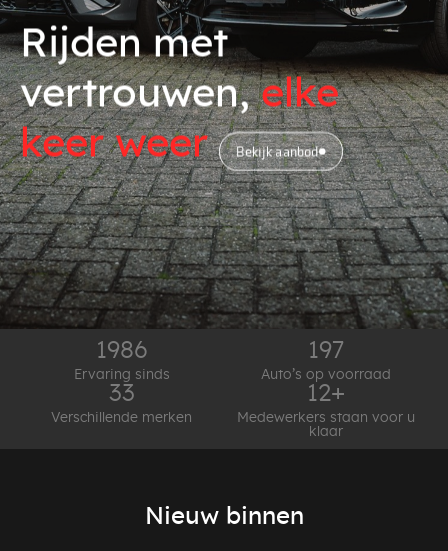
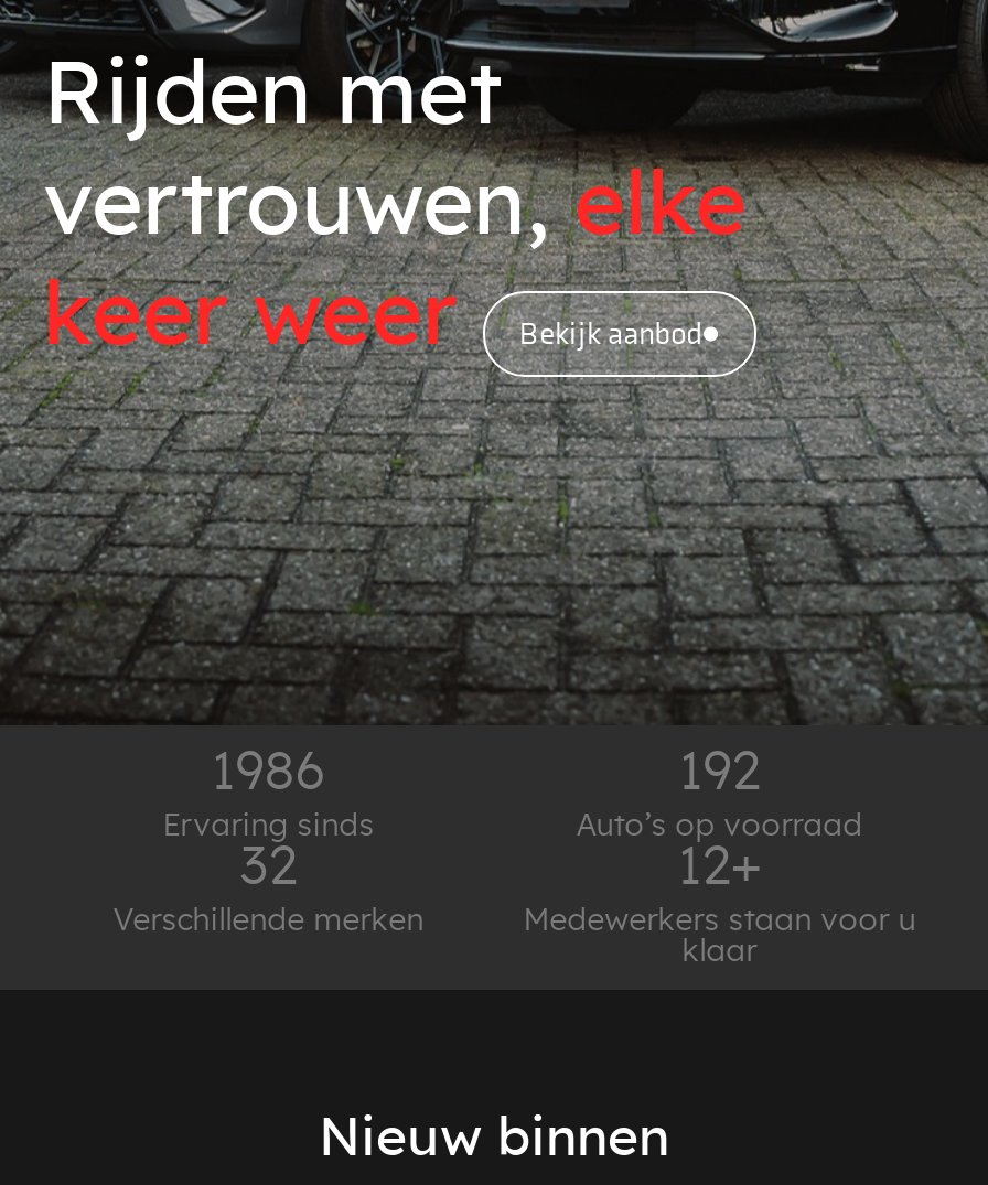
- 197
+ 192

- 33
+ 32
